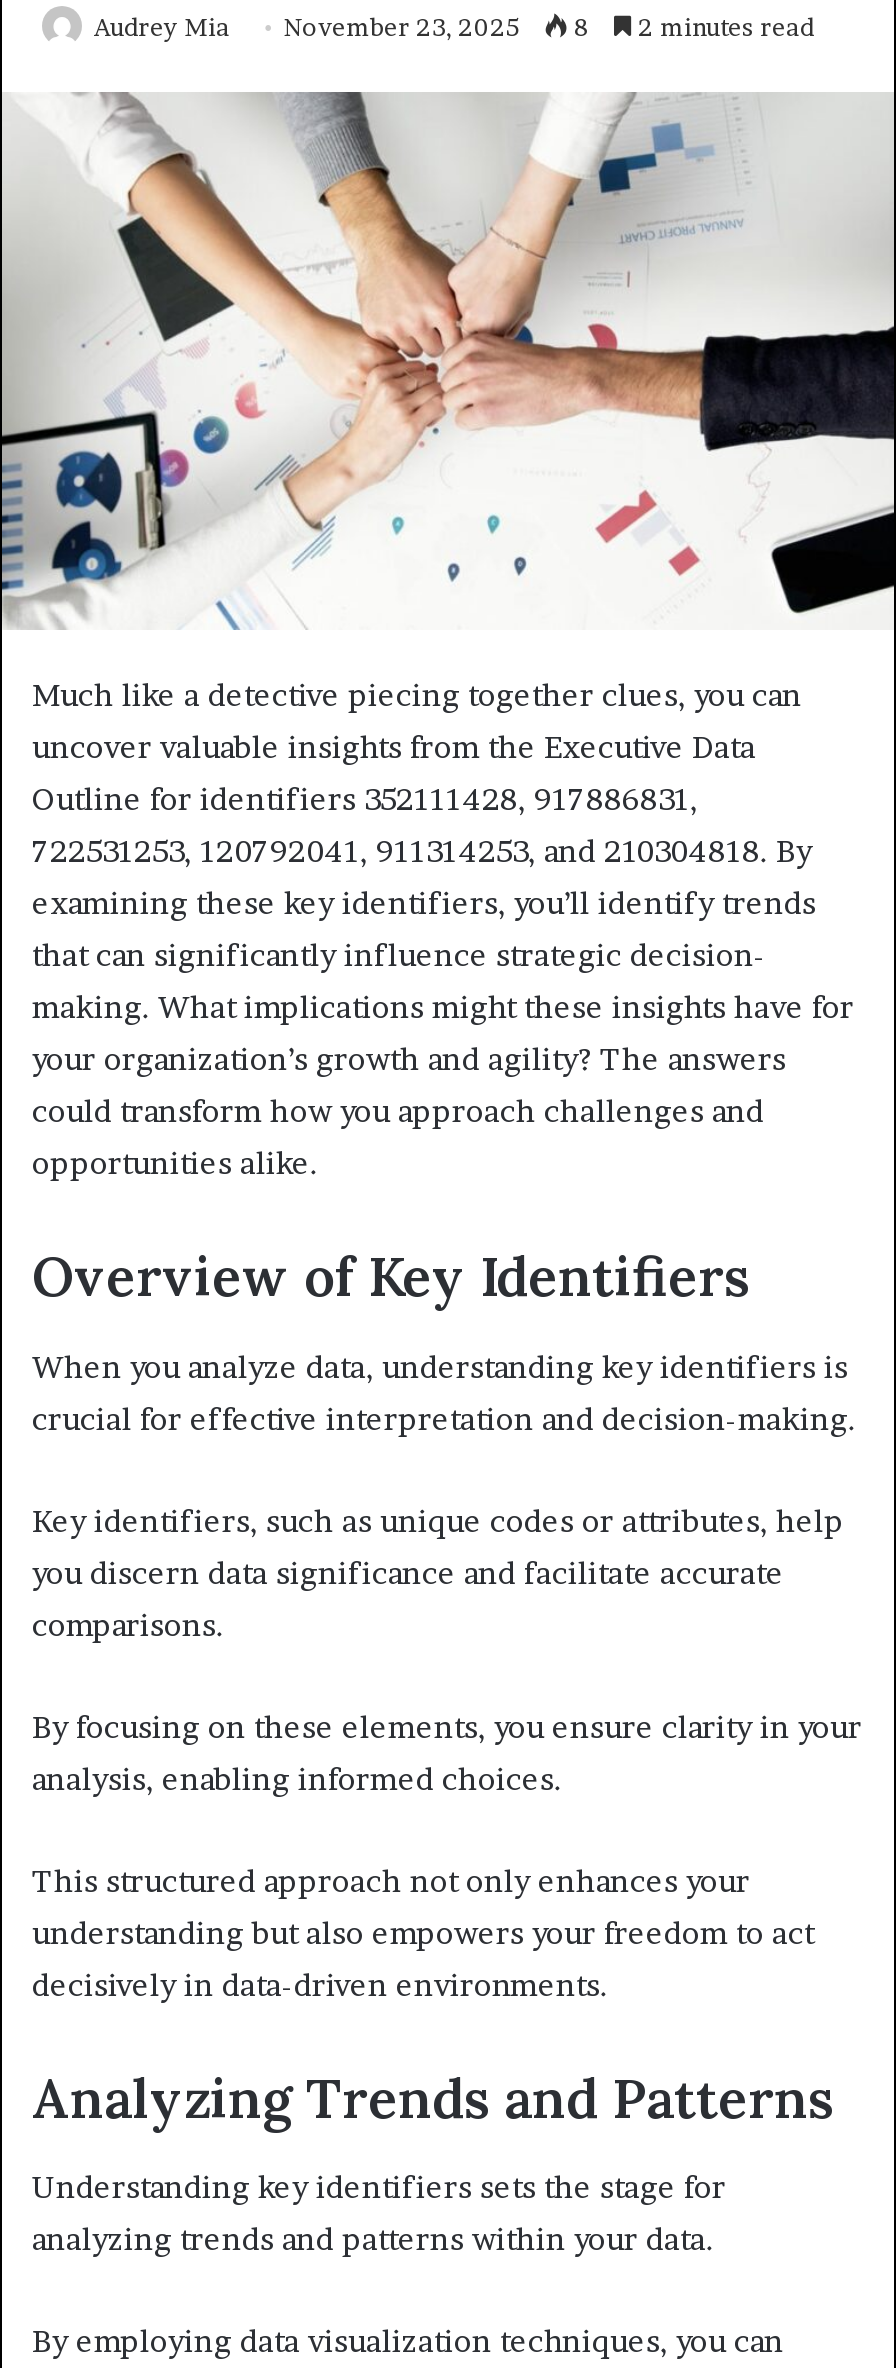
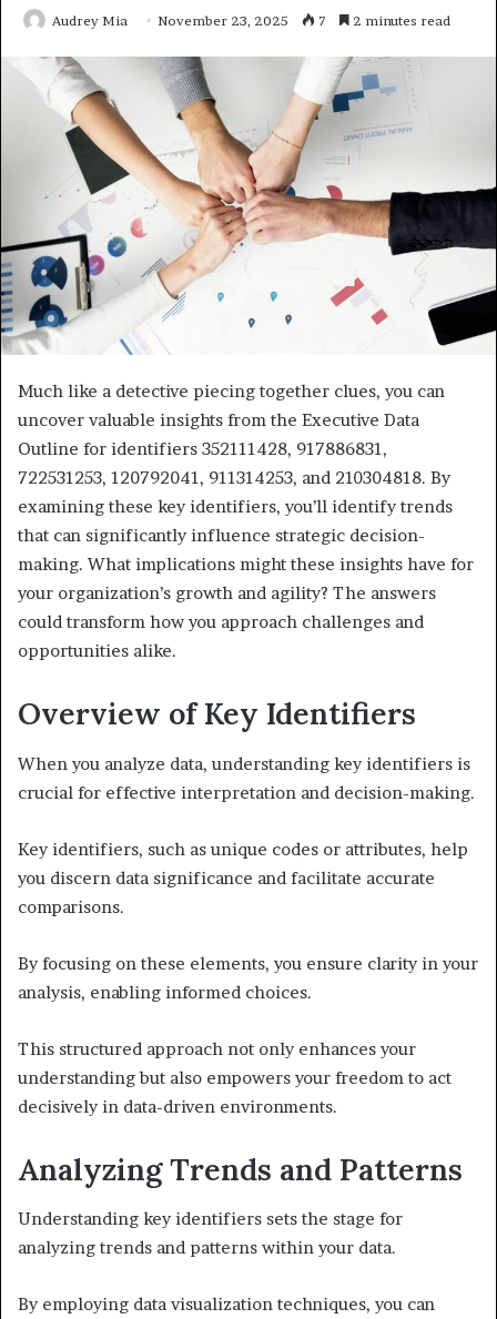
- Audrey Mia November 23, 2025 8 2 minutes read
+ Audrey Mia November 23, 2025 7 2 minutes read
